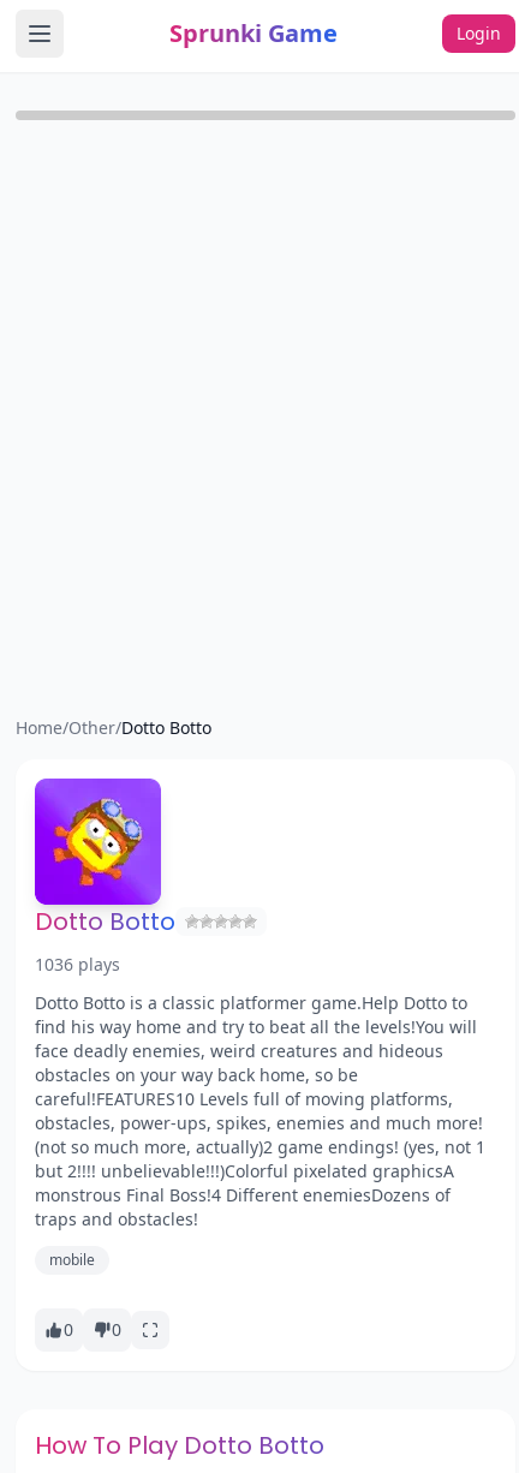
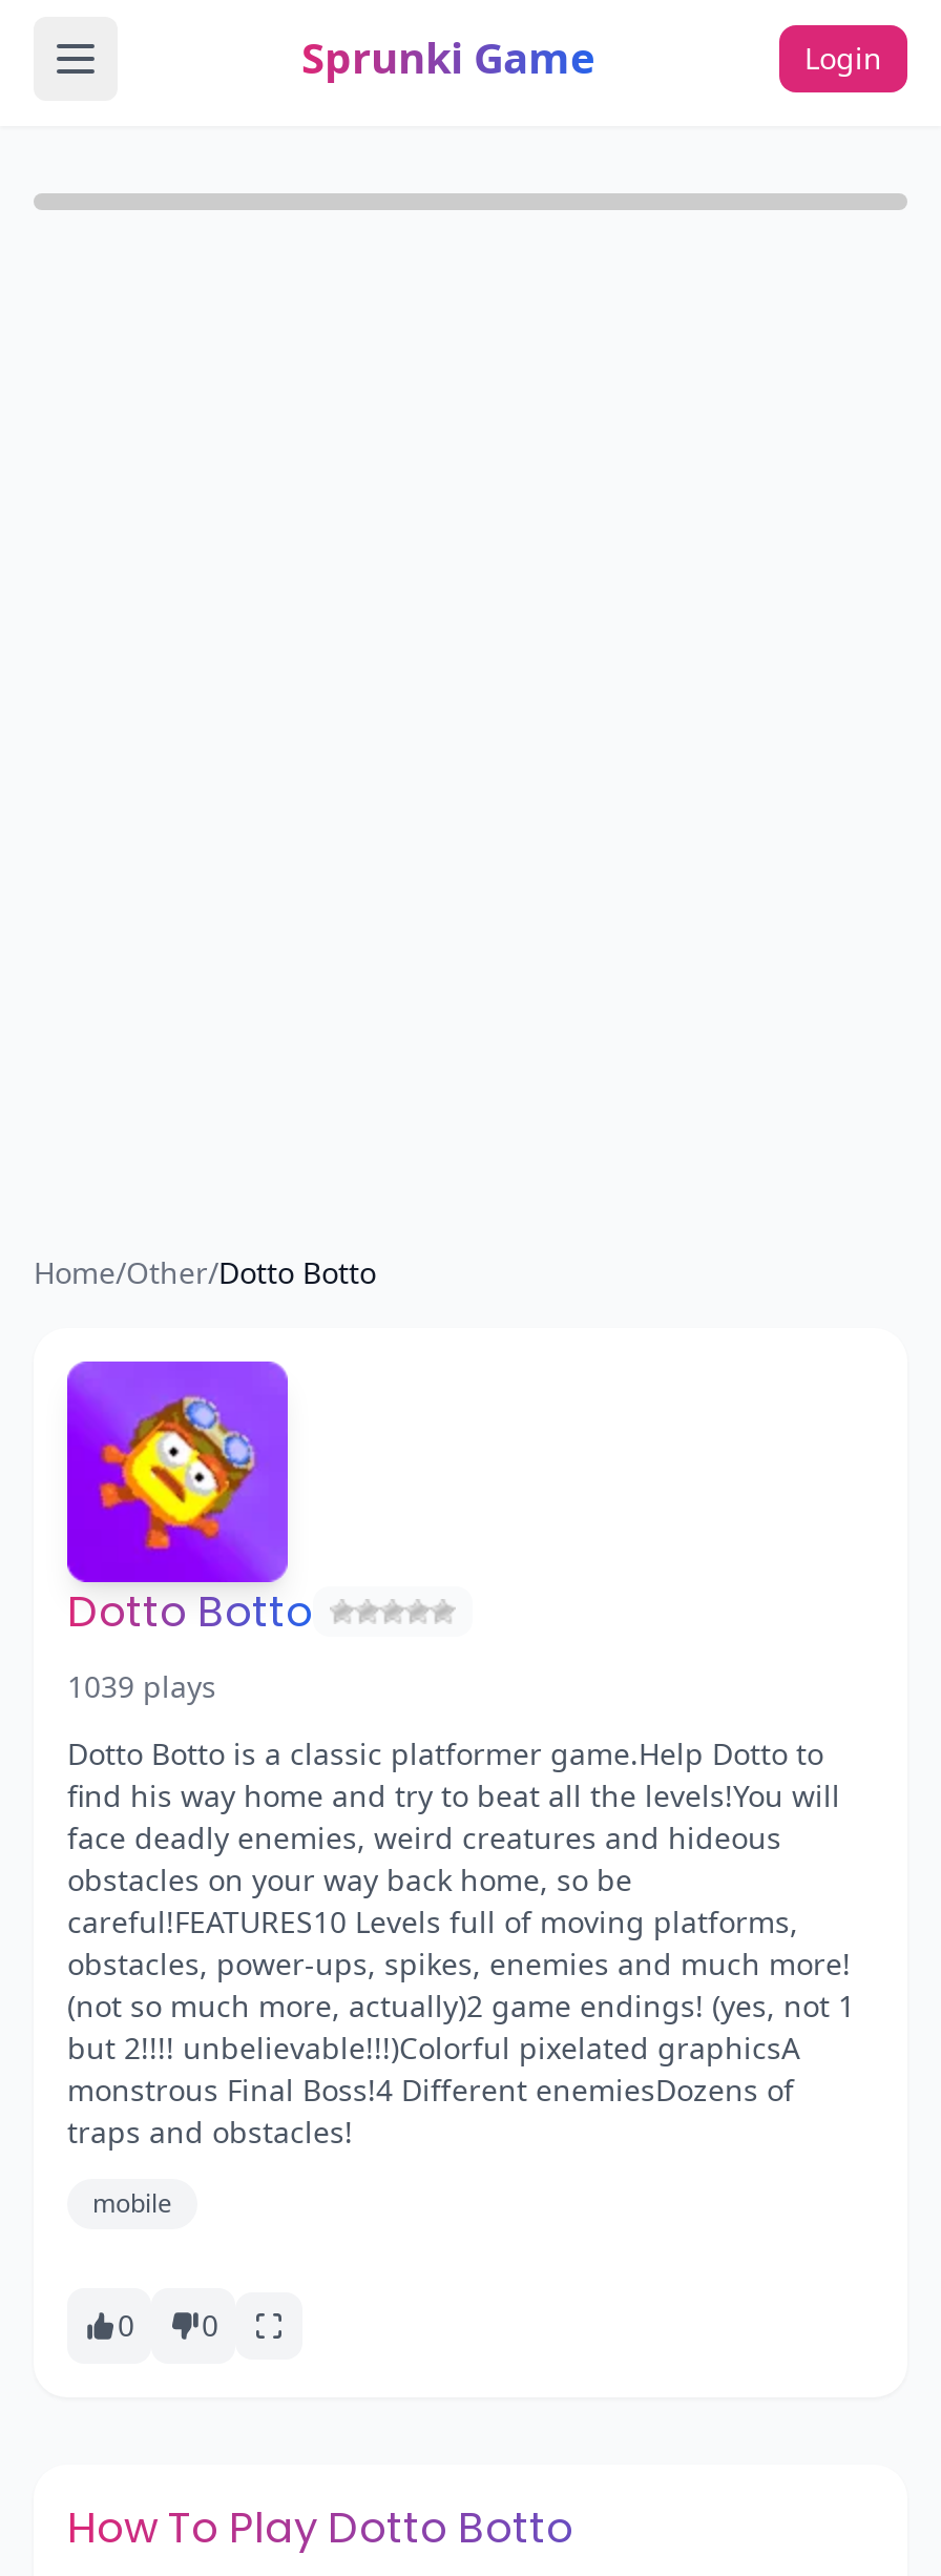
- 1036 plays
+ 1039 plays
